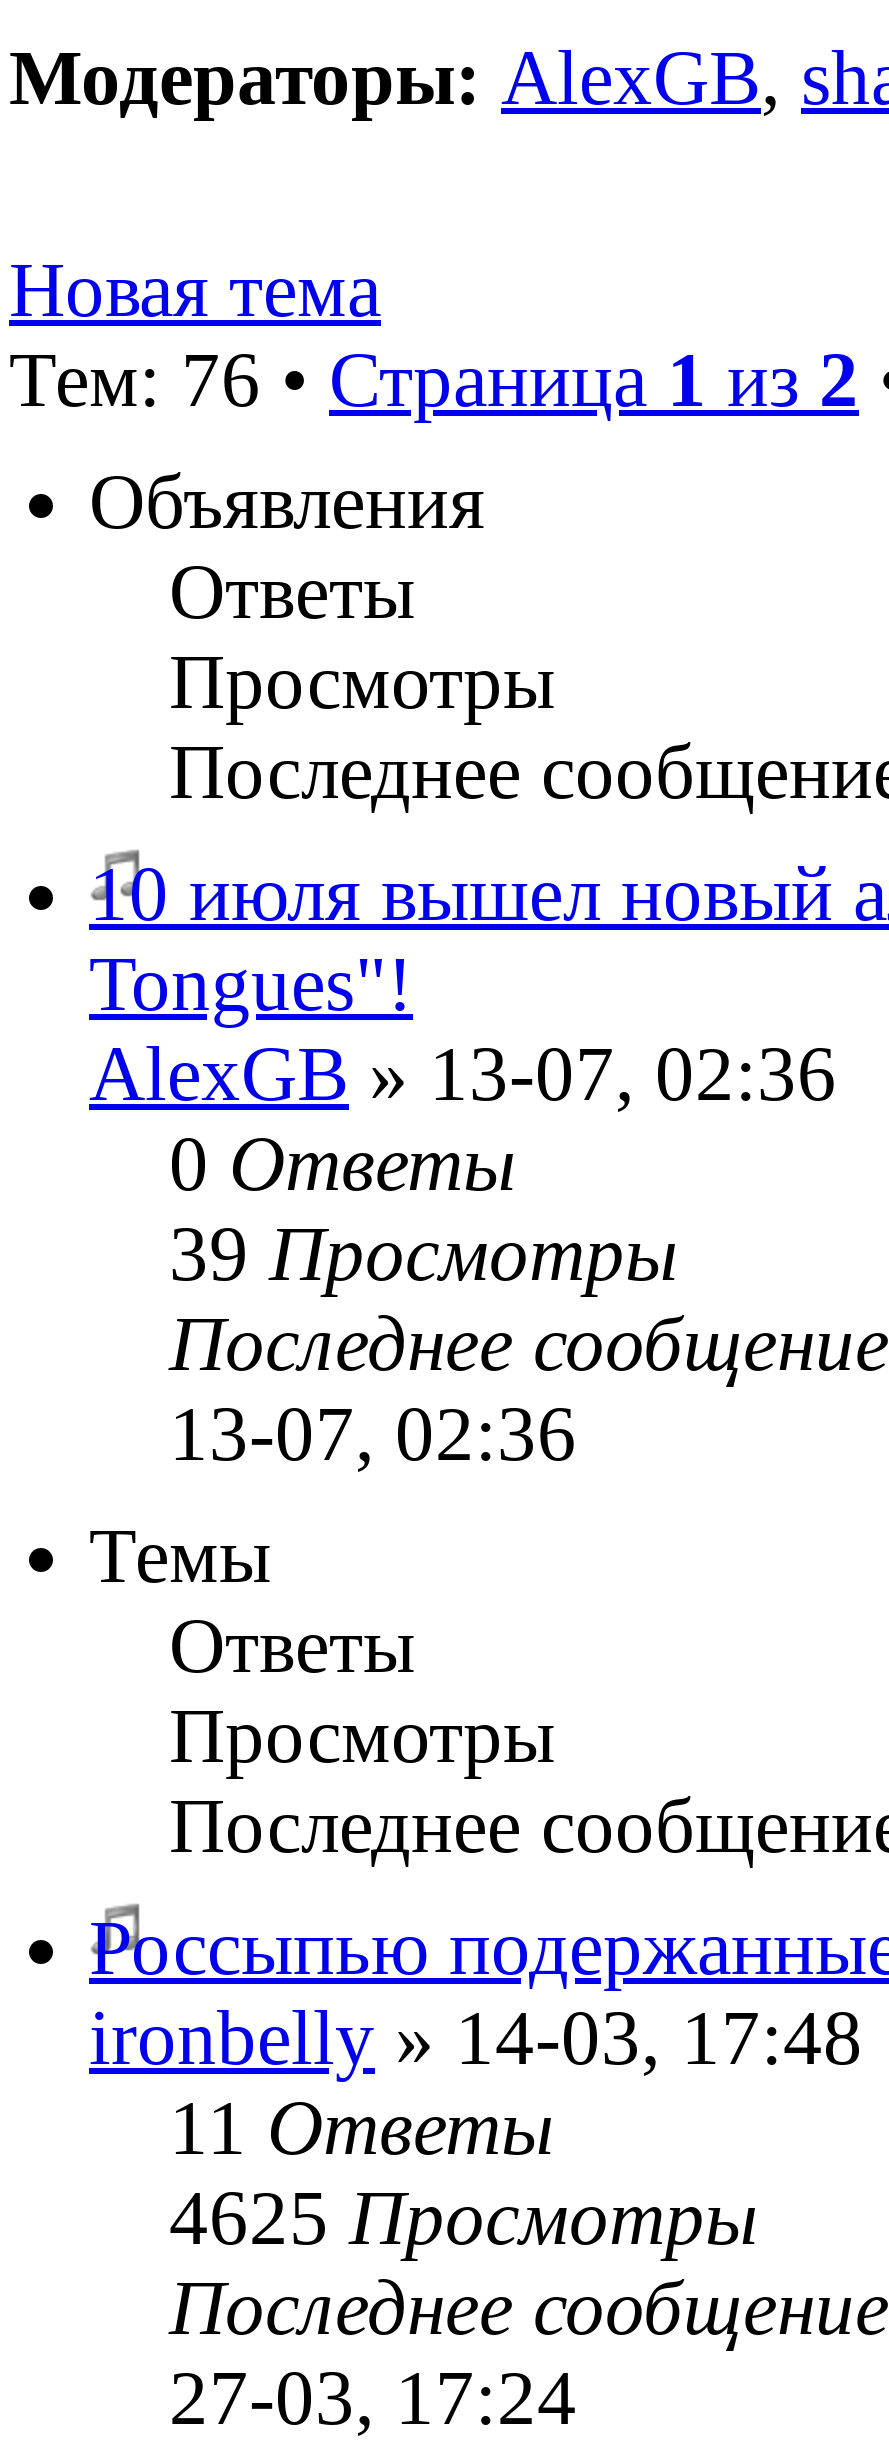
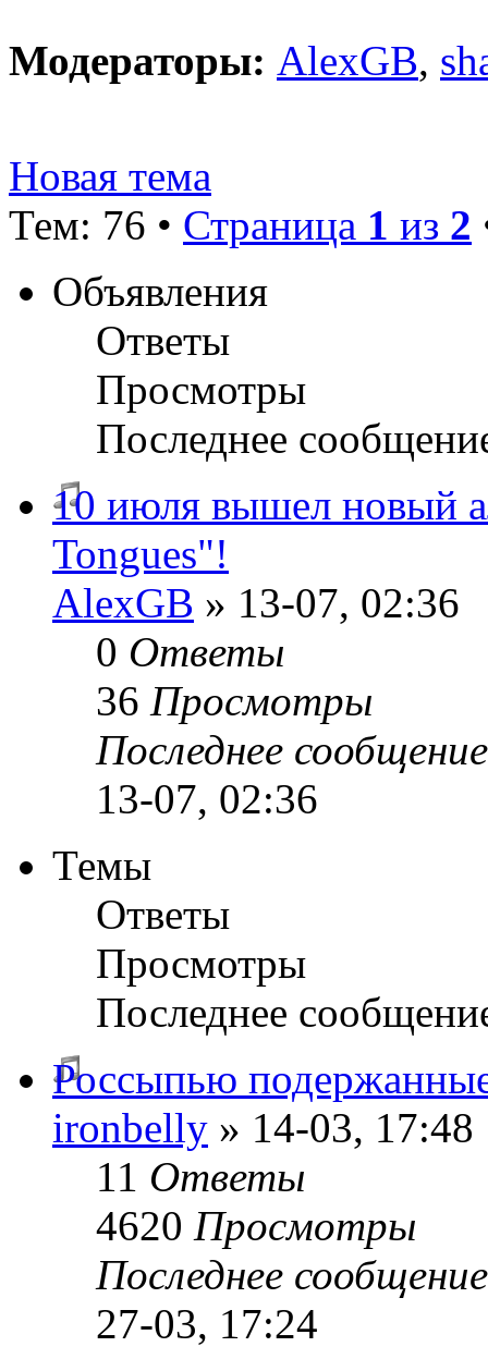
- 39 Просмотры
+ 36 Просмотры

- 4625 Просмотры
+ 4620 Просмотры
